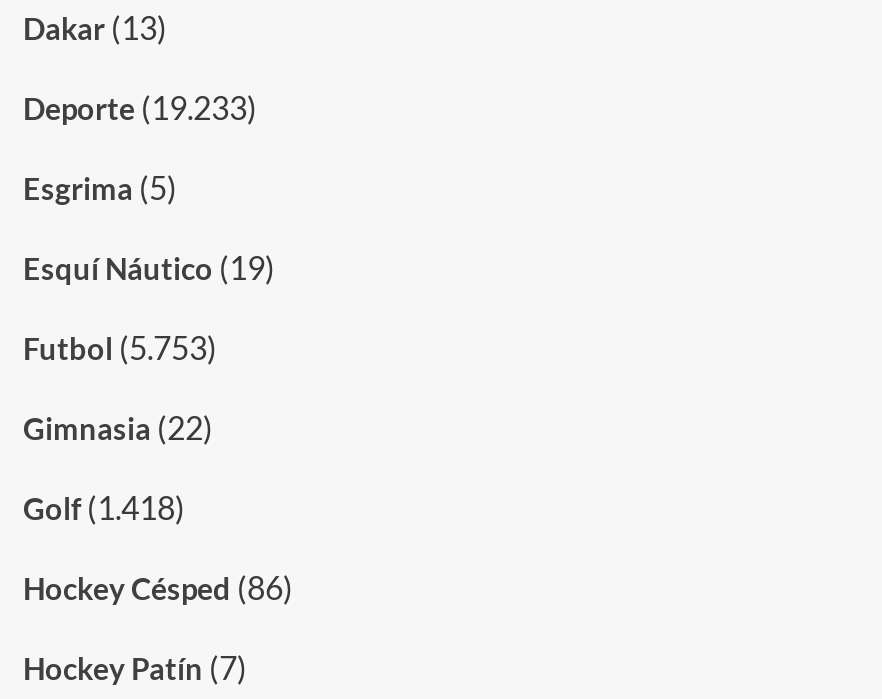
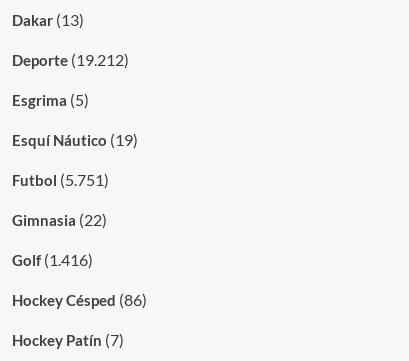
- Deporte (19.233)
+ Deporte (19.212)

- Futbol (5.753)
+ Futbol (5.751)

- Golf (1.418)
+ Golf (1.416)
